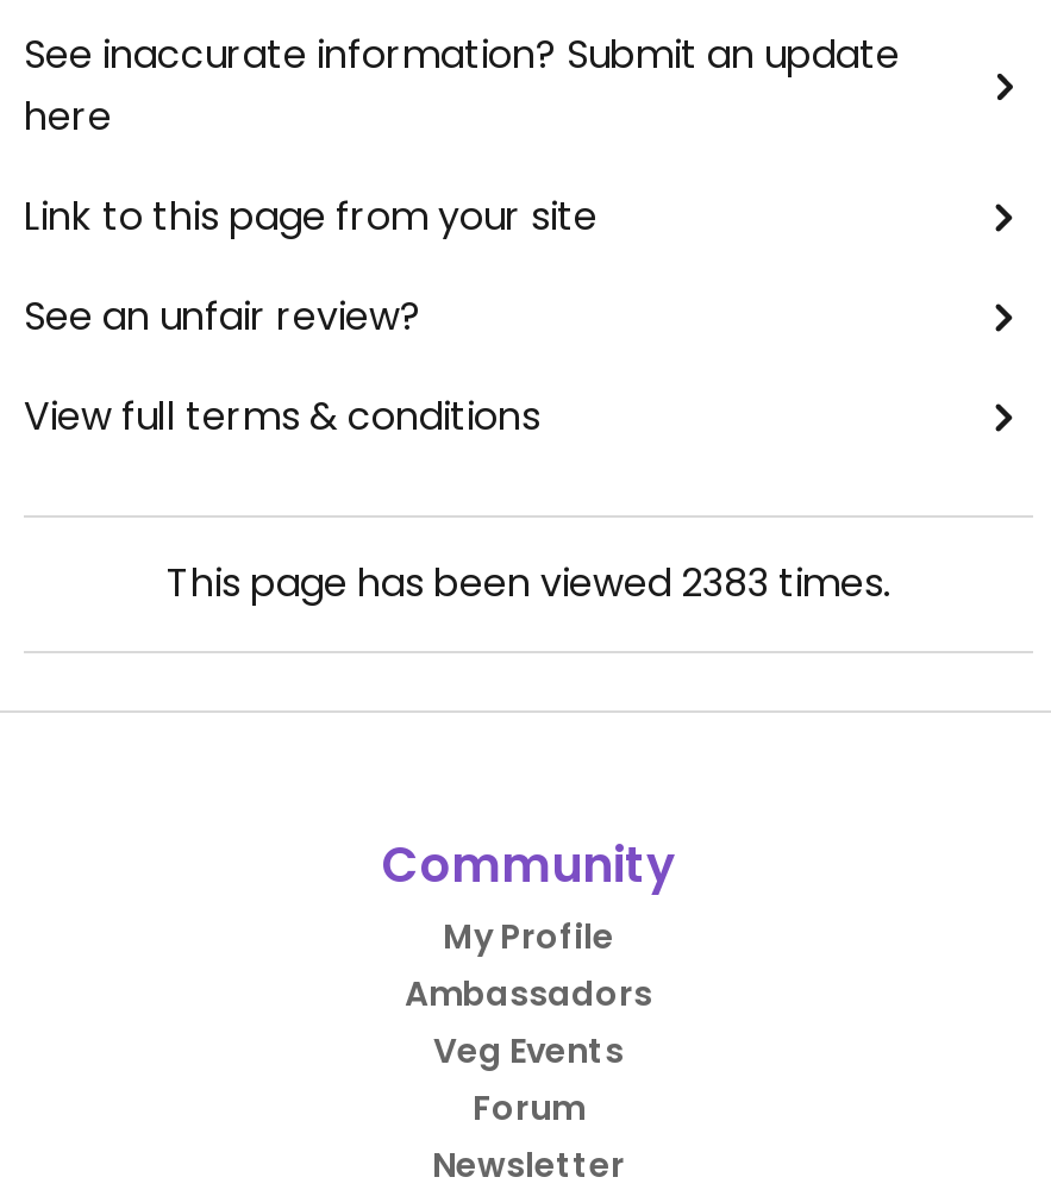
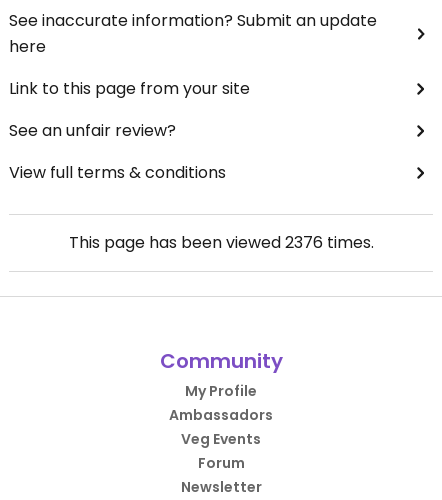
- This page has been viewed 2383 times.
+ This page has been viewed 2376 times.
